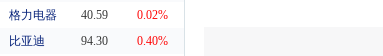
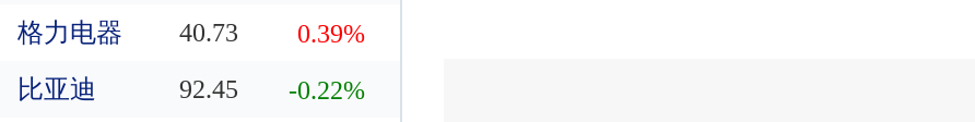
- 40.59
+ 40.73

- 0.02%
+ 0.39%

- 94.30
+ 92.45

- 0.40%
+ -0.22%
